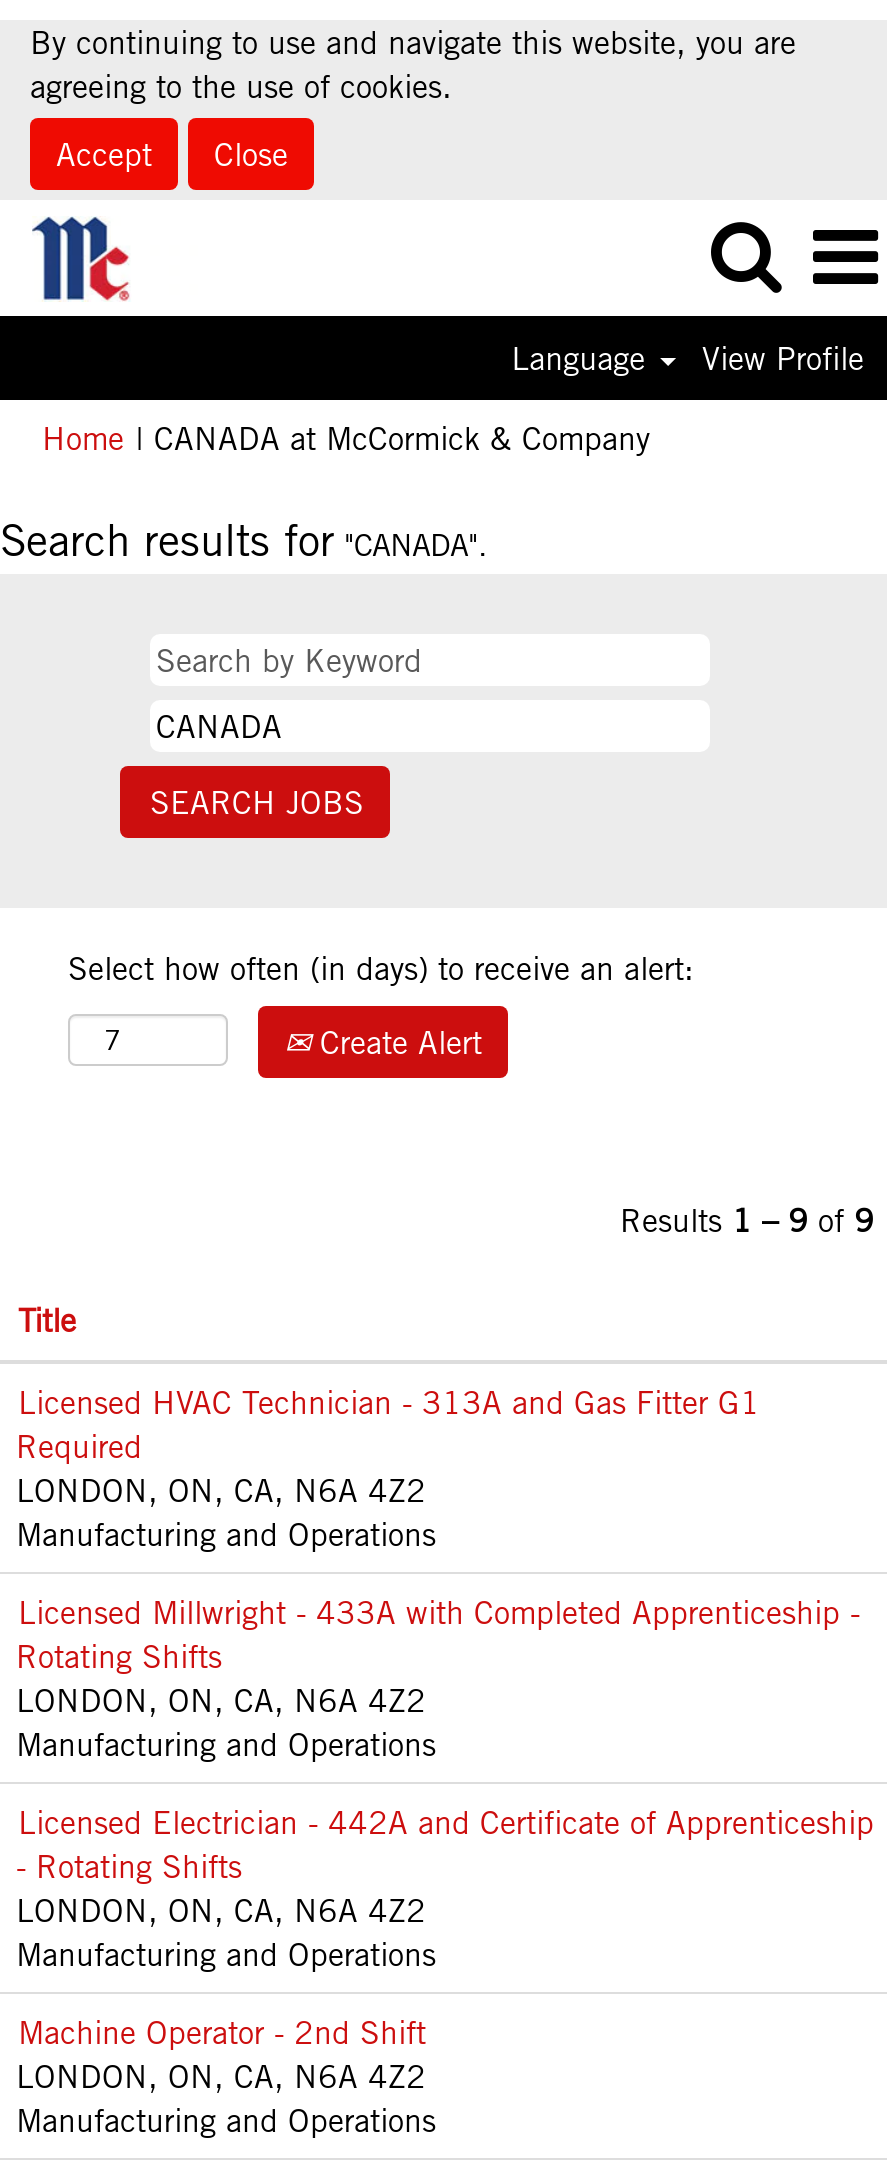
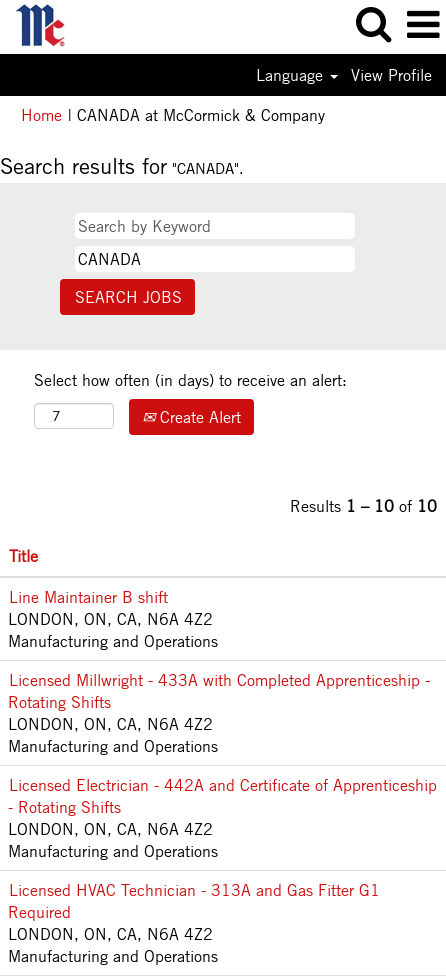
- By continuing to use and navigate this website, you are
- agreeing to the use of cookies.
- Accept
- Close

- Results 1 – 9 of 9
+ Results 1 – 10 of 10

+ Line Maintainer B shift

moved down: Licensed HVAC Technician - 313A and Gas Fitter G1 | Required

moved up: LONDON, ON, CA, N6A 4Z2 | Manufacturing and Operations | Licensed Millwright - 433A with Completed Apprenticeship - | ... | LONDON, ON, CA, N6A 4Z2 | Manufacturing and Operations

- Machine Operator - 2nd Shift
